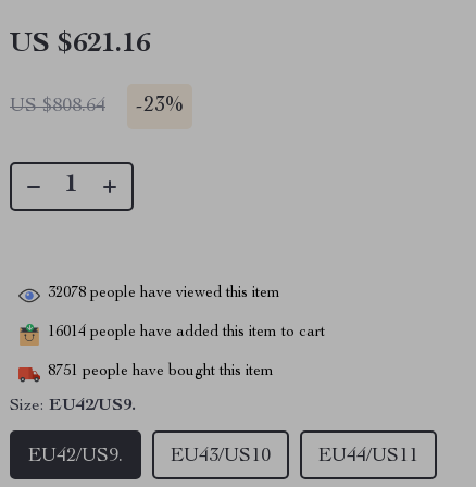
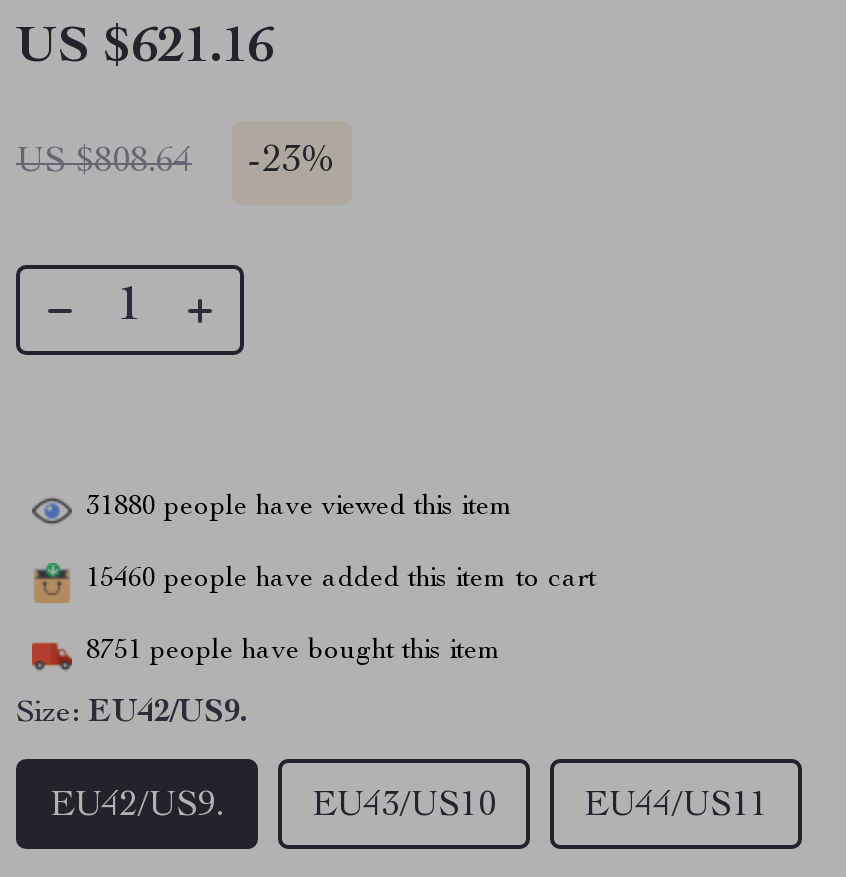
- 32078 people have viewed this item
+ 31880 people have viewed this item

- 16014 people have added this item to cart
+ 15460 people have added this item to cart
